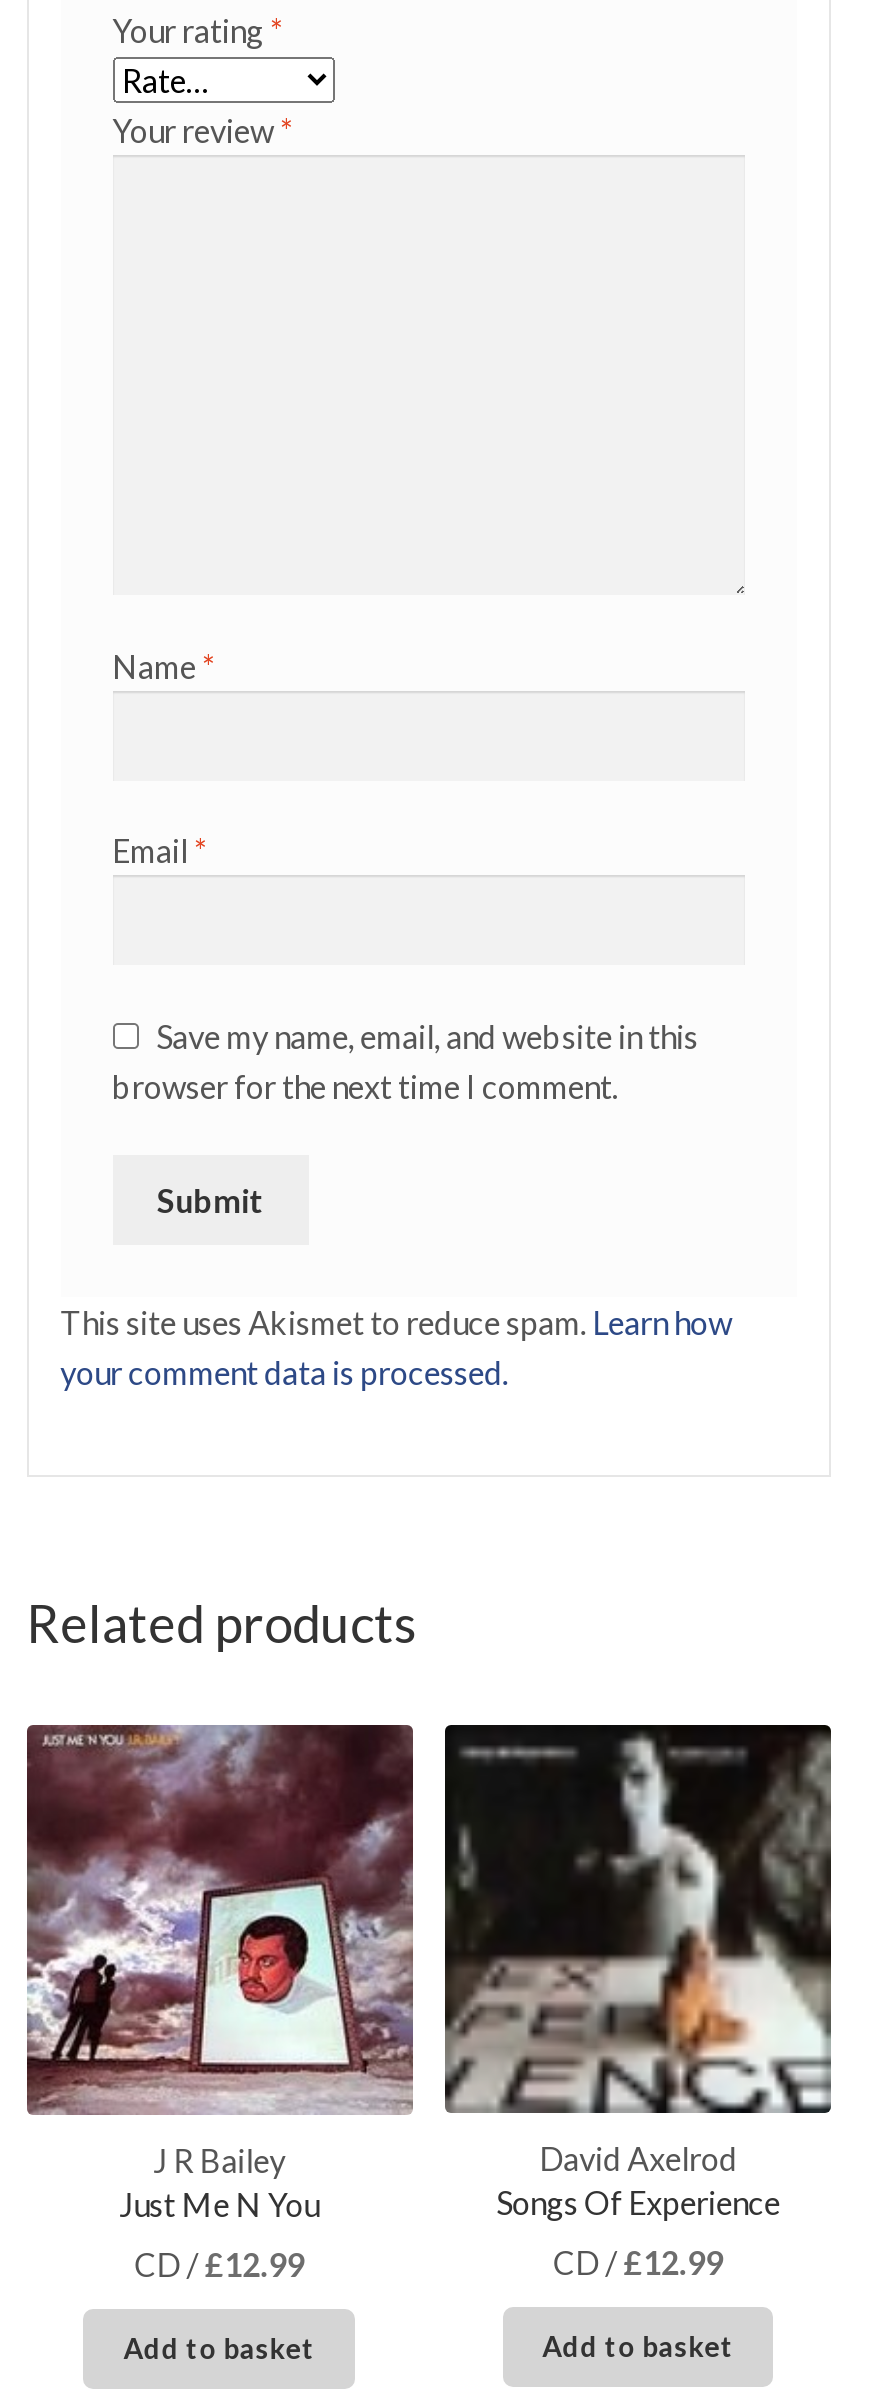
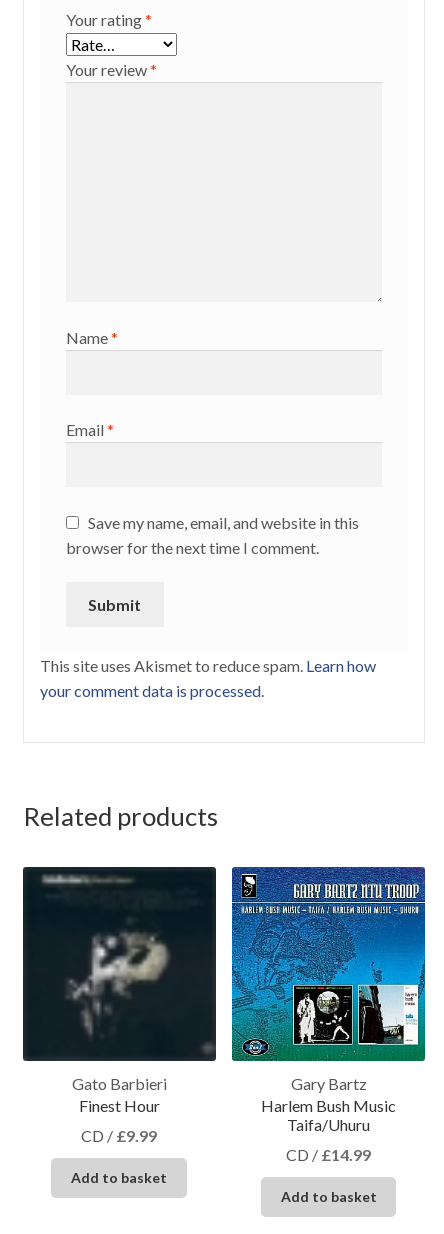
- [image]
- J R Bailey
- Just Me N You
+ [image]
+ Gato Barbieri
+ Finest Hour

- [image]
- David Axelrod
- Songs Of Experience
+ [image]
+ Gary Bartz
+ Harlem Bush Music
+ Taifa/Uhuru

- CD /£12.99
+ CD /£9.99

- CD / £12.99
+ CD / £14.99
